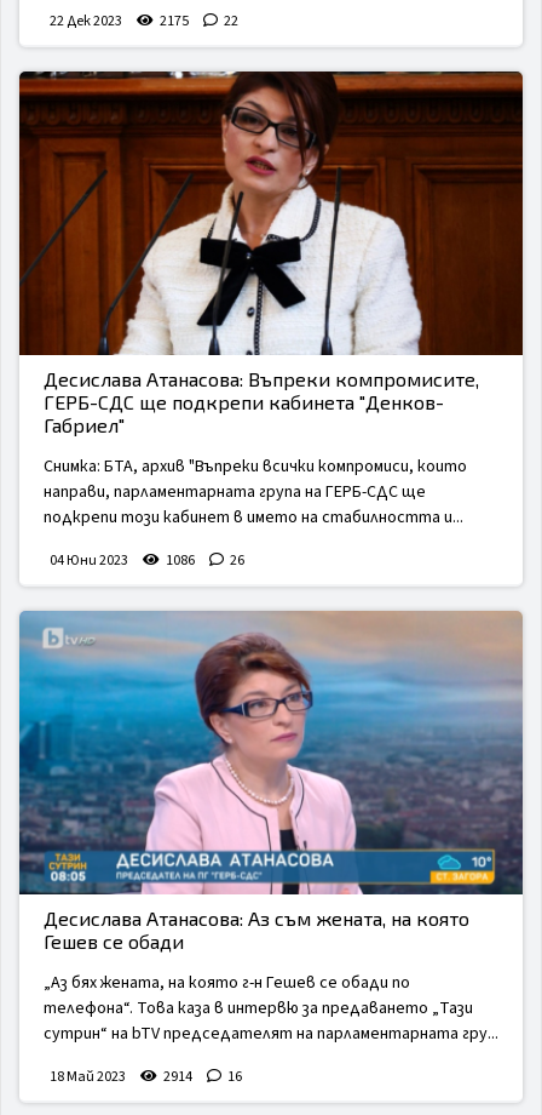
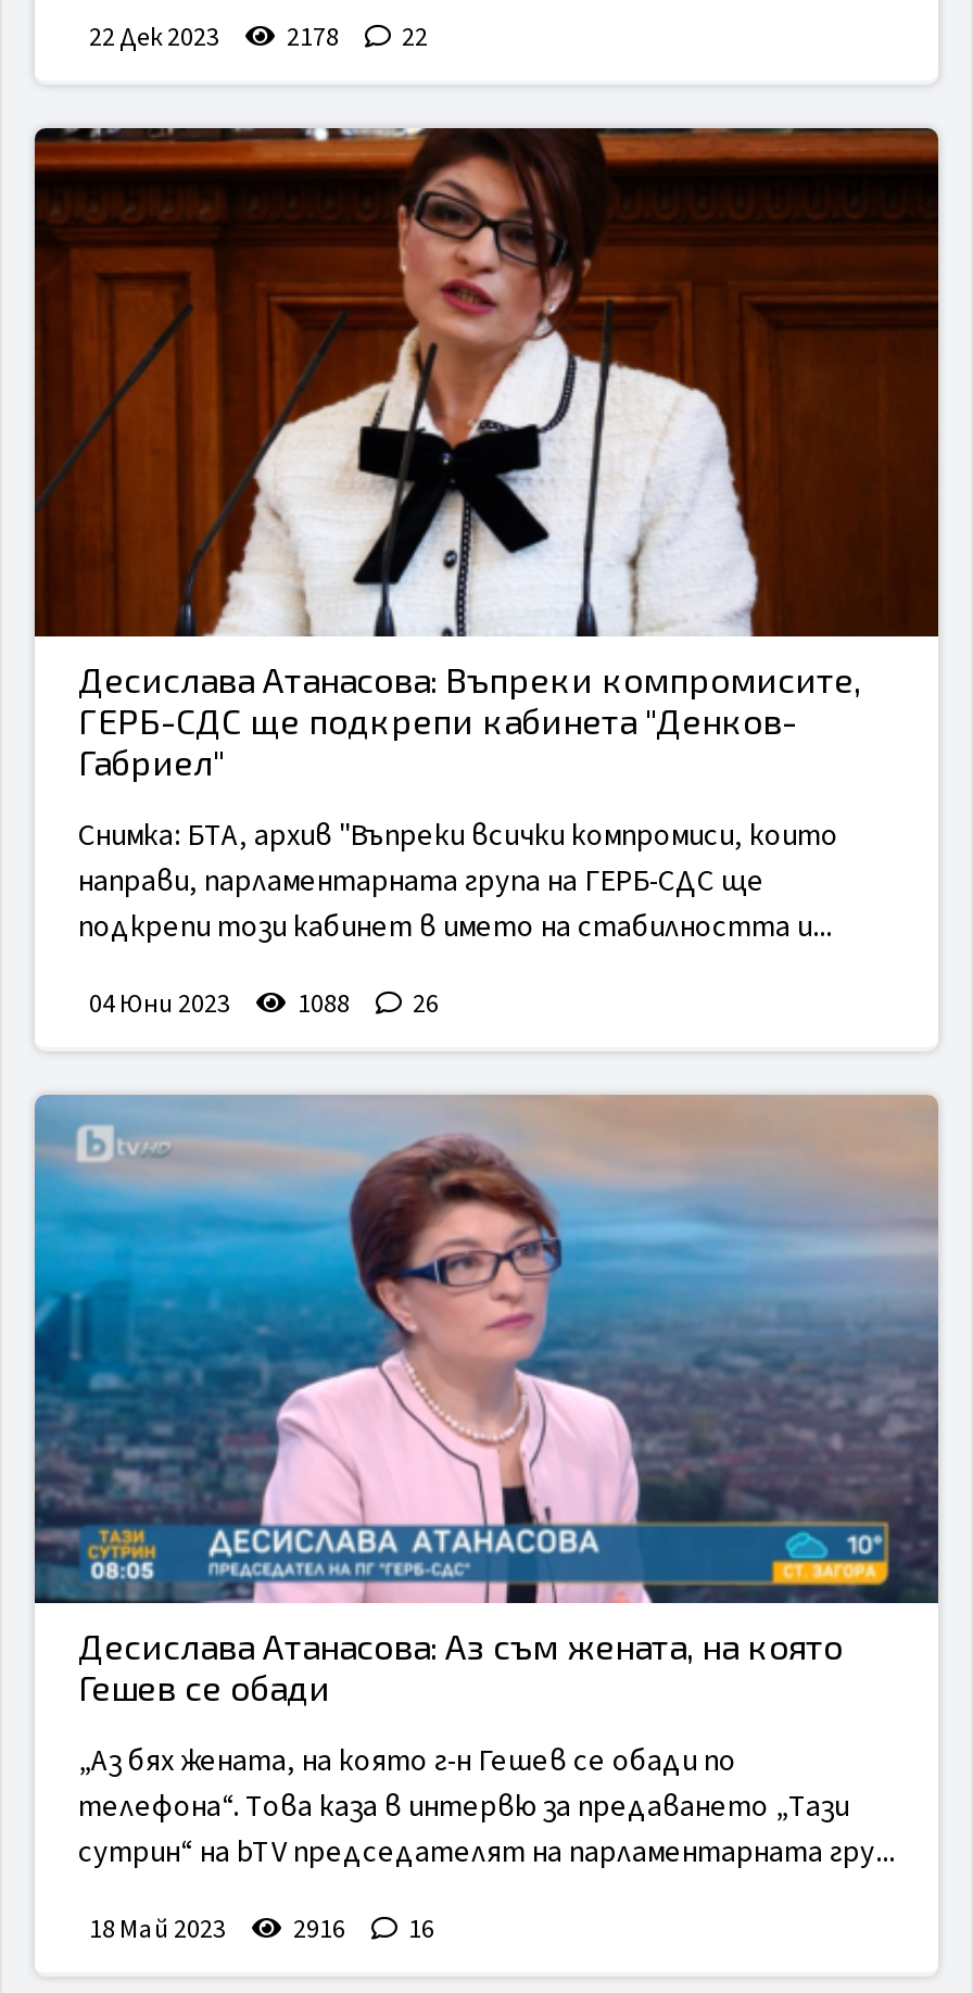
- 22 Дек 2023 2175 22
+ 22 Дек 2023 2178 22

- 04 Юни 2023 1086 26
+ 04 Юни 2023 1088 26

- 18 Май 2023 2914 16
+ 18 Май 2023 2916 16
